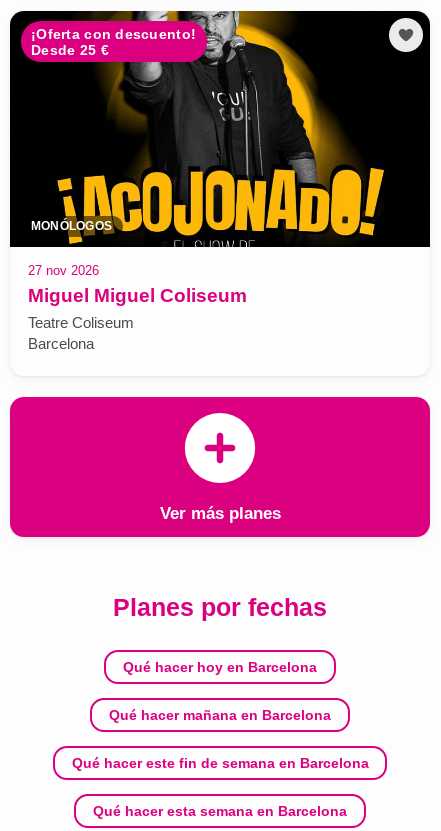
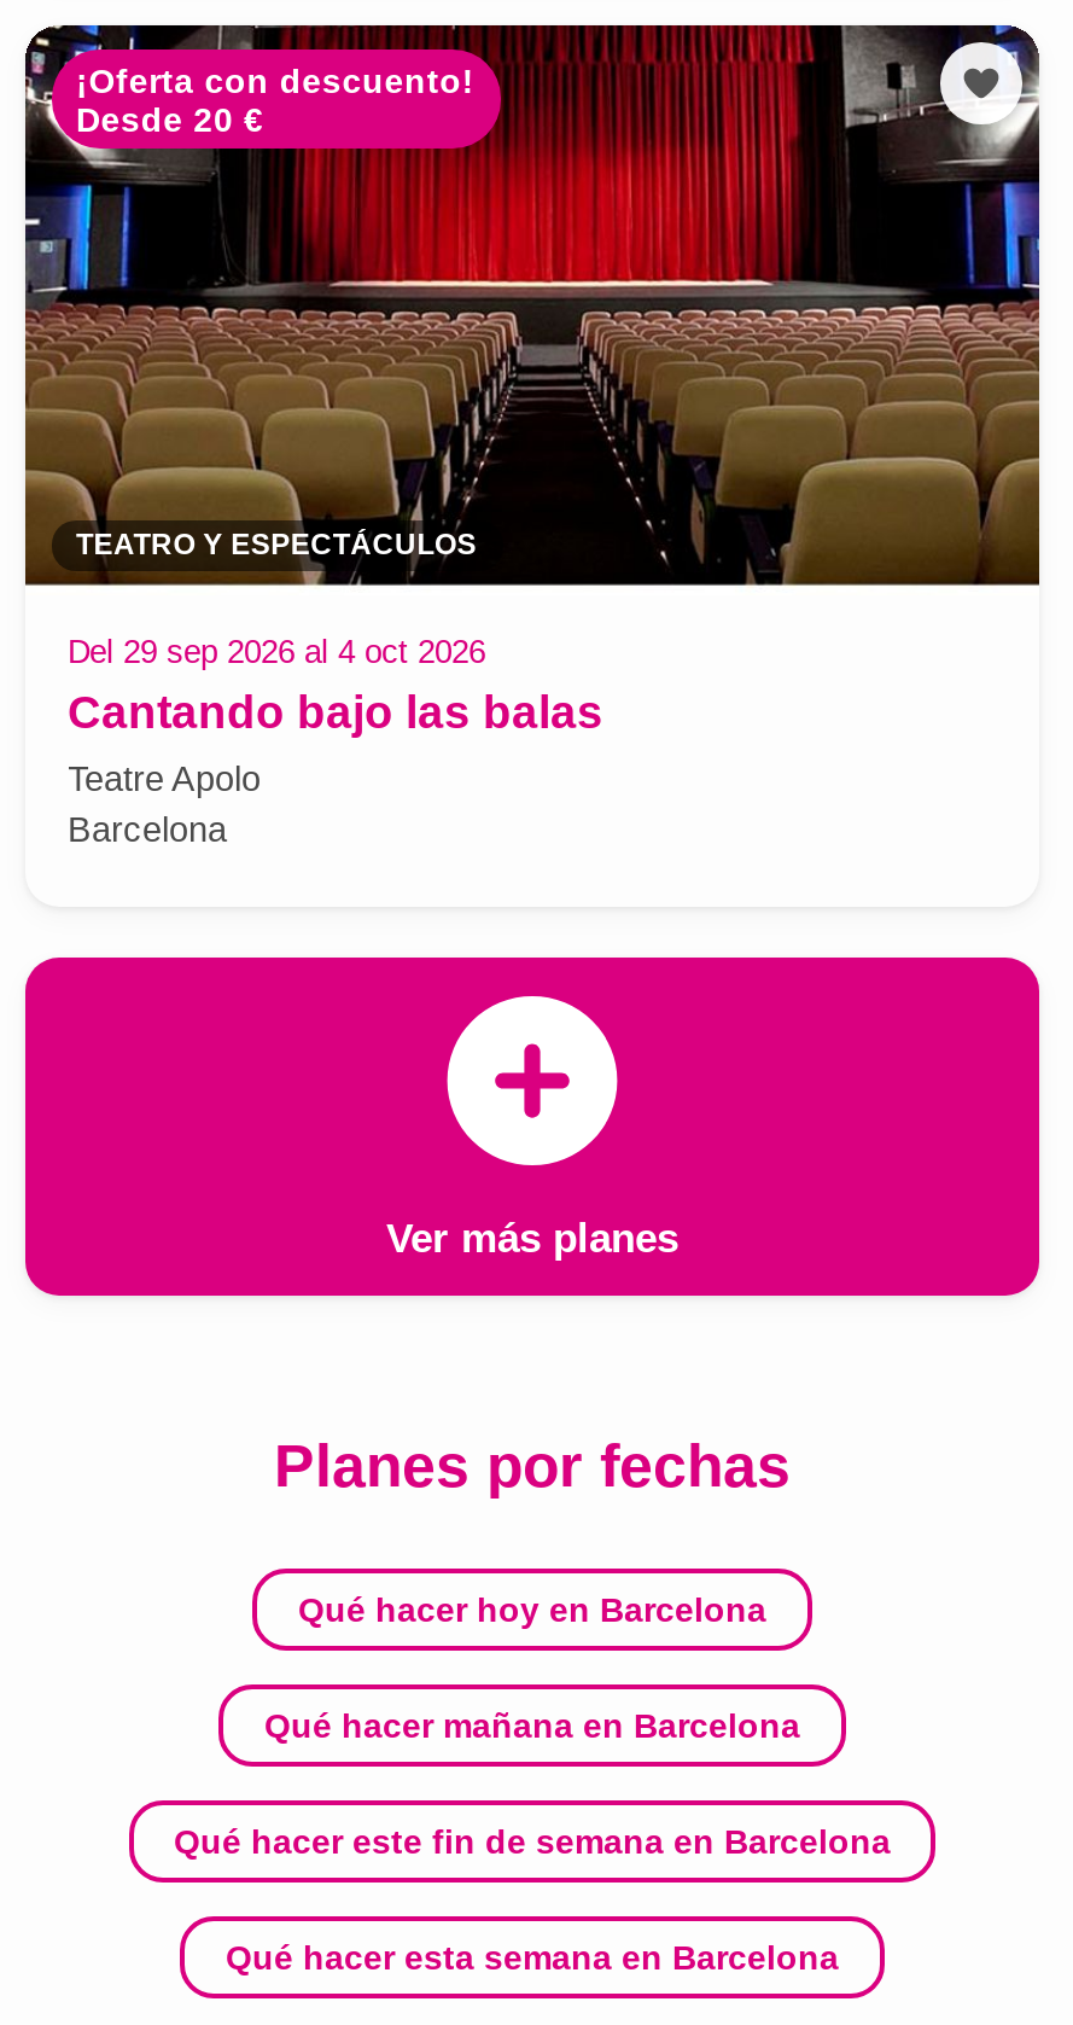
- [image]
- Desde 25 €
+ [image]
+ Desde 20 €

- MONÓLOGOS
+ TEATRO Y ESPECTÁCULOS

- 27 nov 2026
- Miguel Miguel Coliseum
- Teatre Coliseum
+ Del 29 sep 2026 al 4 oct 2026
+ Cantando bajo las balas
+ Teatre Apolo
